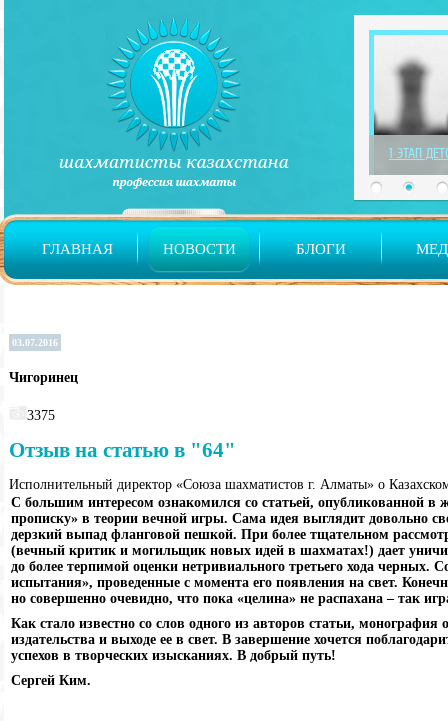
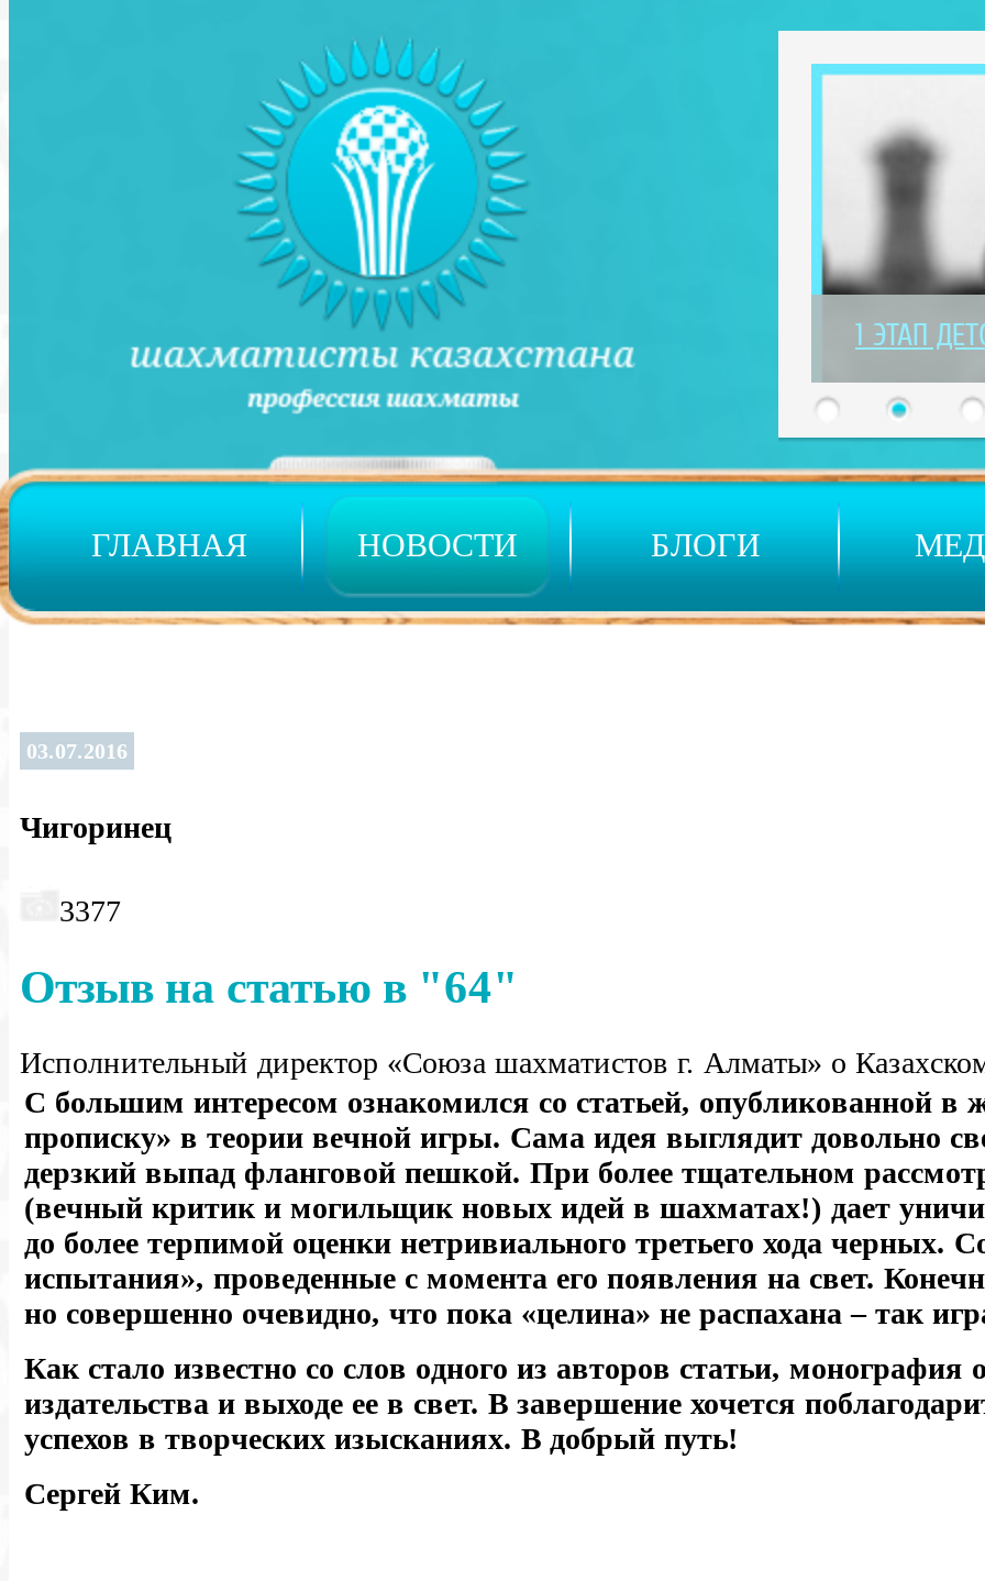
- 3375
+ 3377
